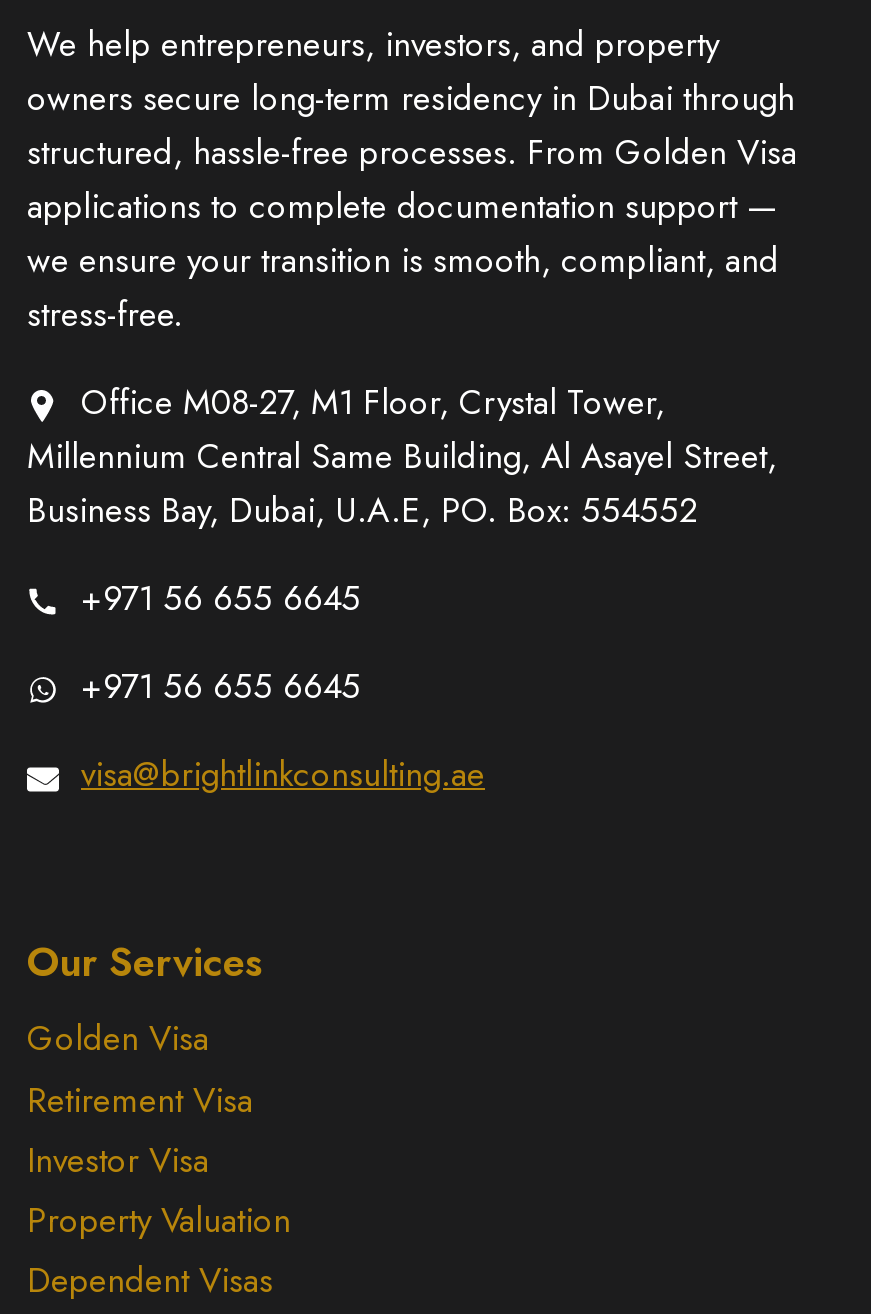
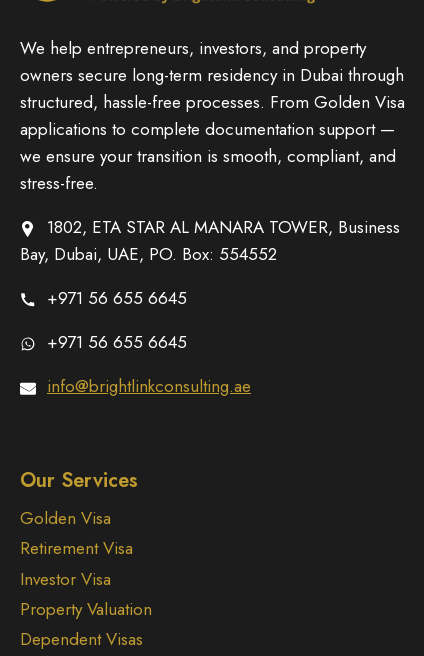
- Office M08-27, M1 Floor, Crystal Tower,
- Millennium Central Same Building, Al Asayel Street,
- Business Bay, Dubai, U.A.E, PO. Box: 554552
+ 1802, ETA STAR AL MANARA TOWER, Business
+ Bay, Dubai, UAE, PO. Box: 554552

- visa@brightlinkconsulting.ae
+ info@brightlinkconsulting.ae
